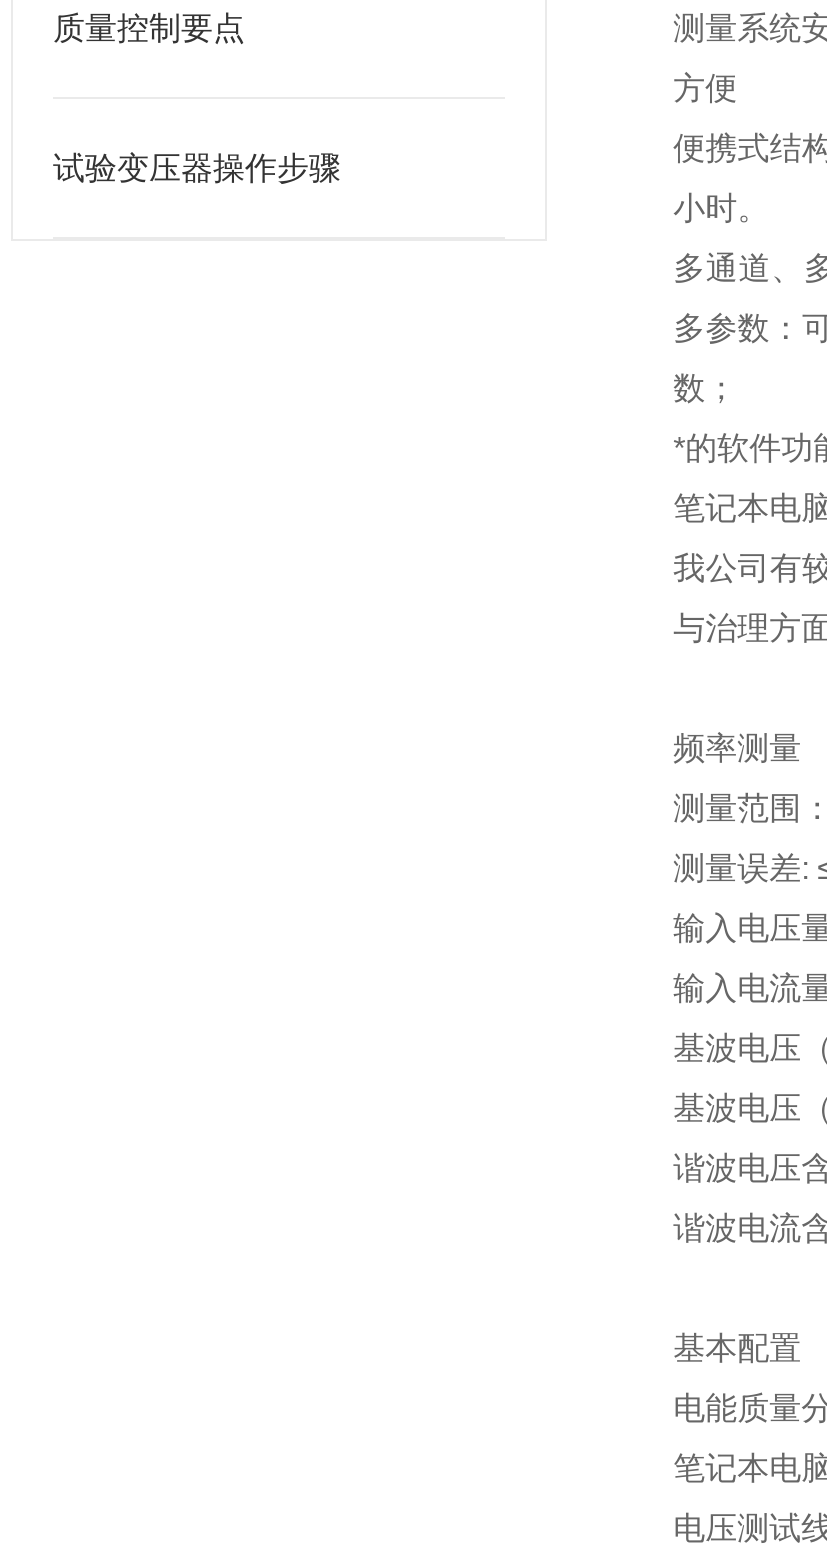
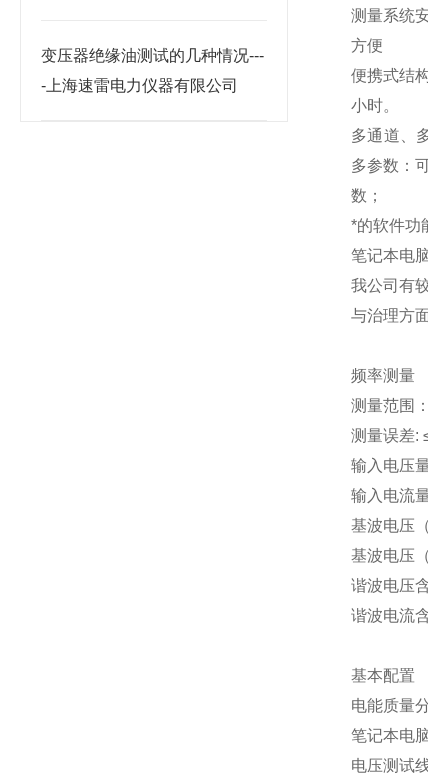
- 质量控制要点
+ 变压器绝缘油测试的几种情况---

- 试验变压器操作步骤
+ -上海速雷电力仪器有限公司
